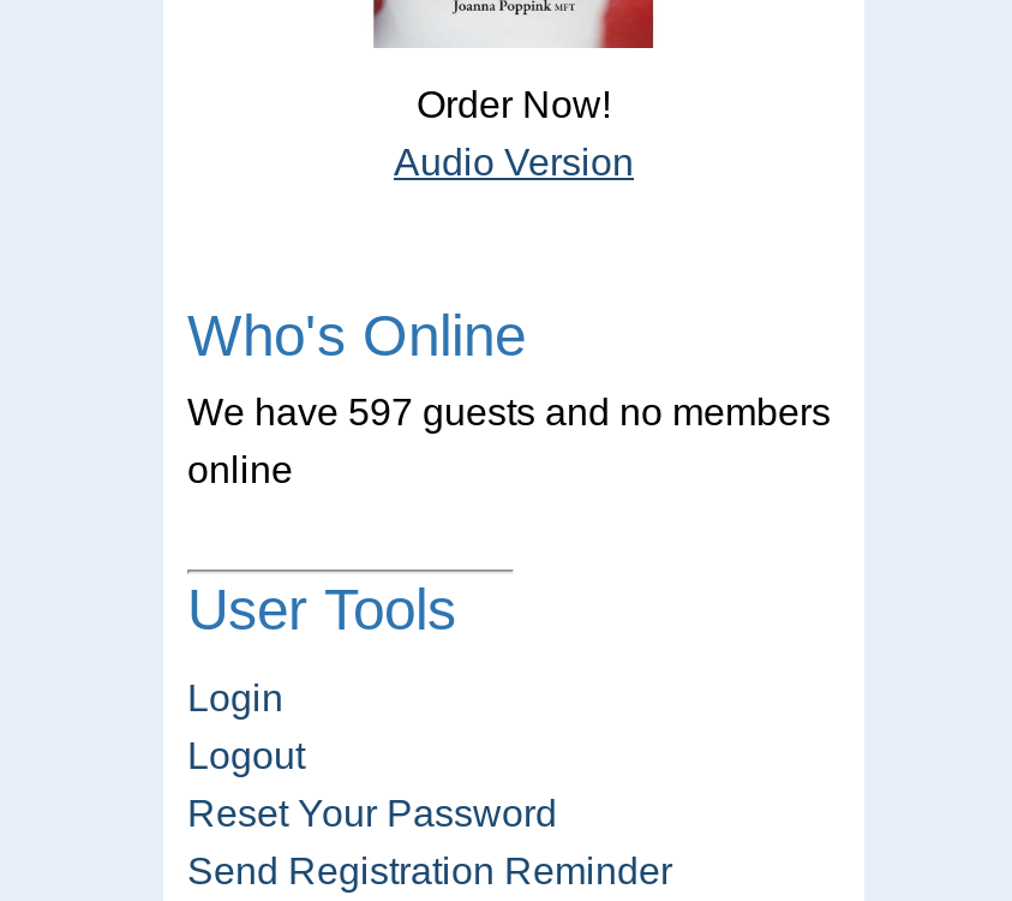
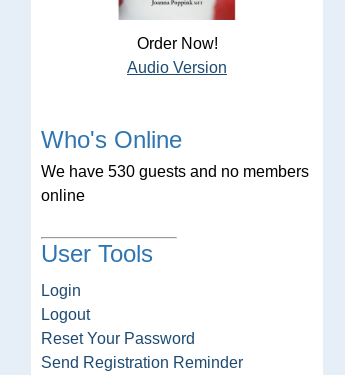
- We have 597 guests and no members
+ We have 530 guests and no members
